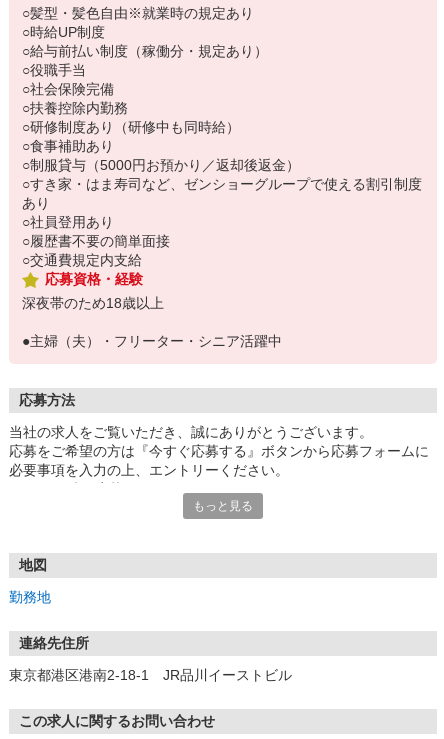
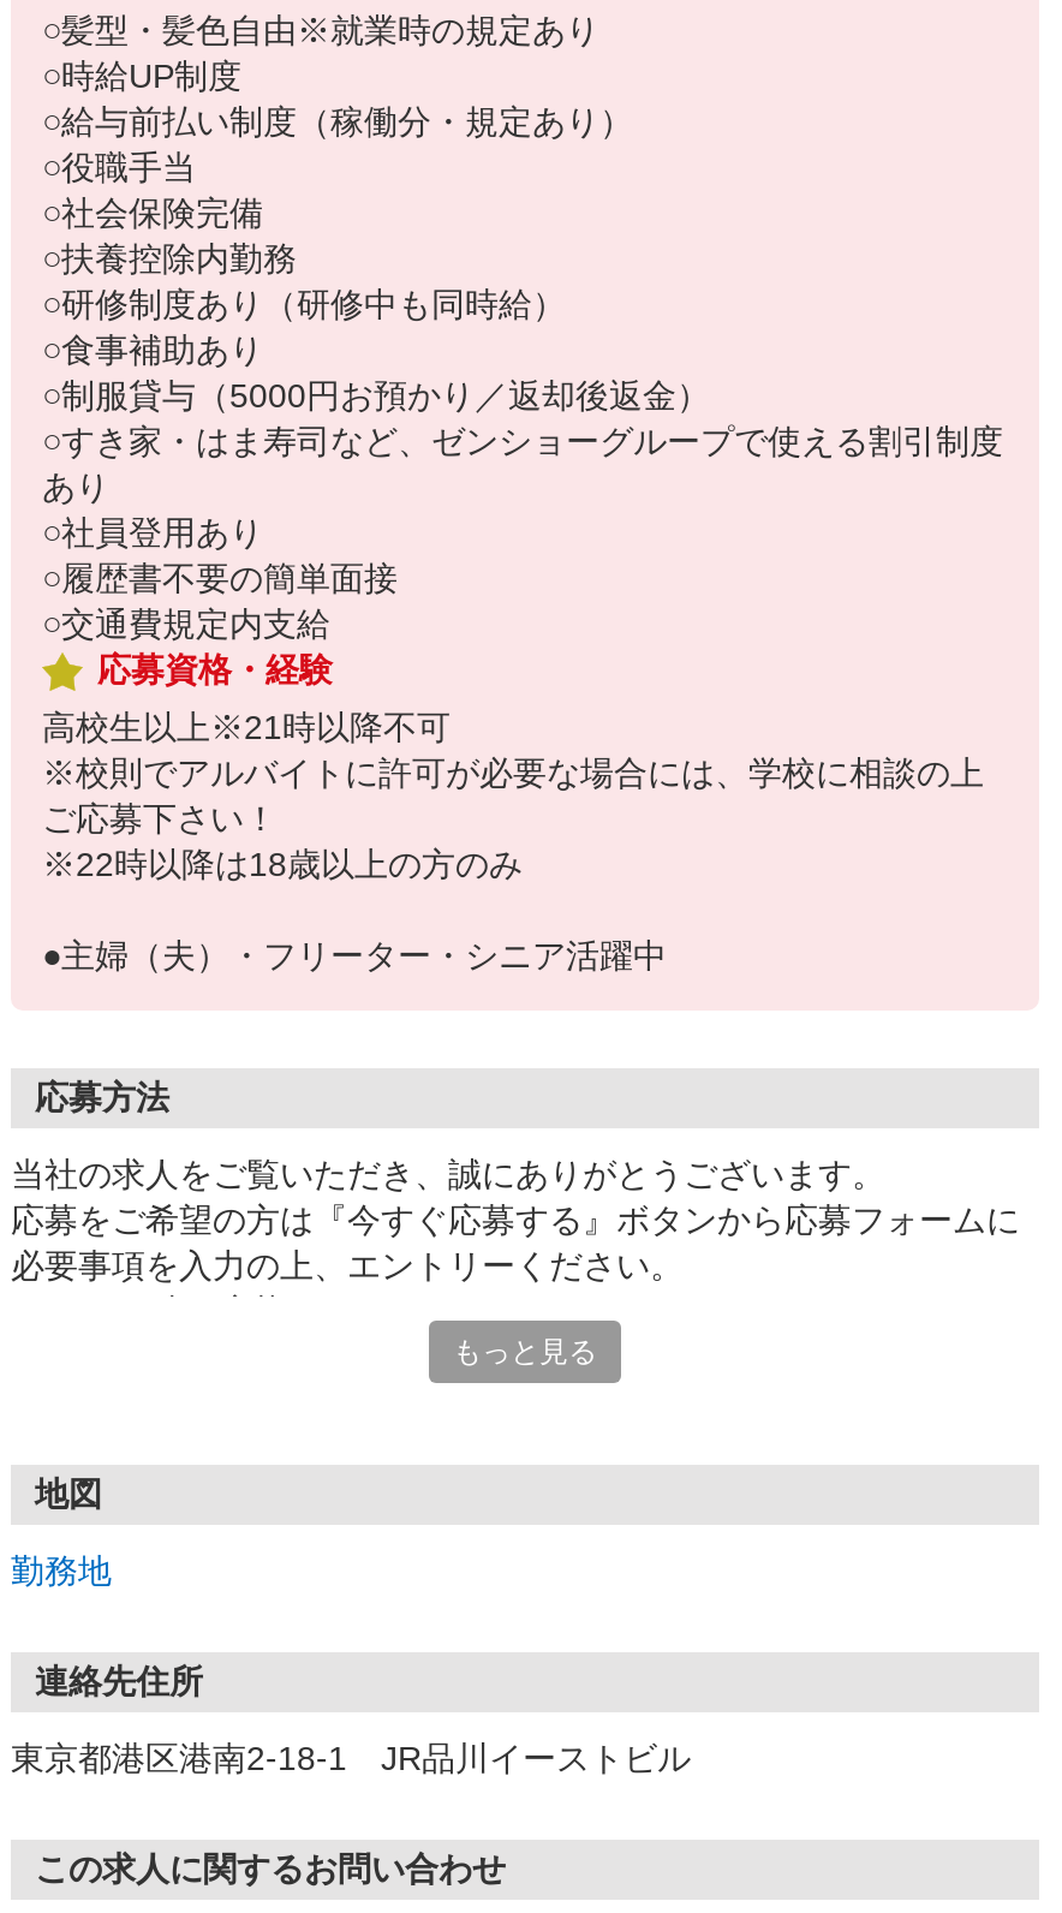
- 深夜帯のため18歳以上
+ 高校生以上※21時以降不可
+ ※校則でアルバイトに許可が必要な場合には、学校に相談の上
+ ご応募下さい！
+ ※22時以降は18歳以上の方のみ
